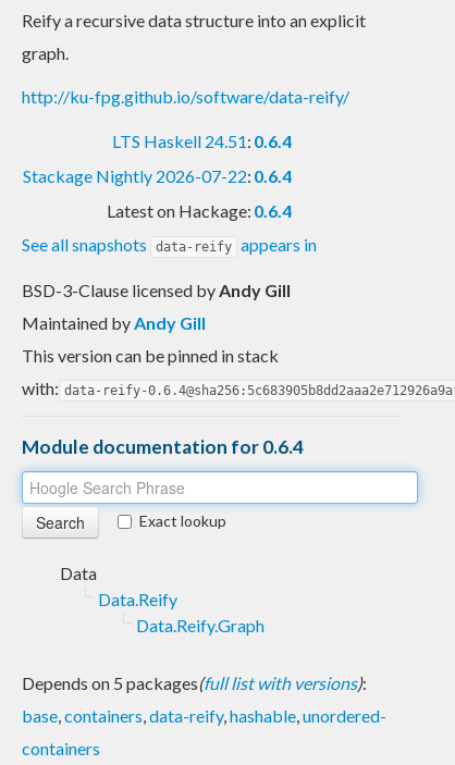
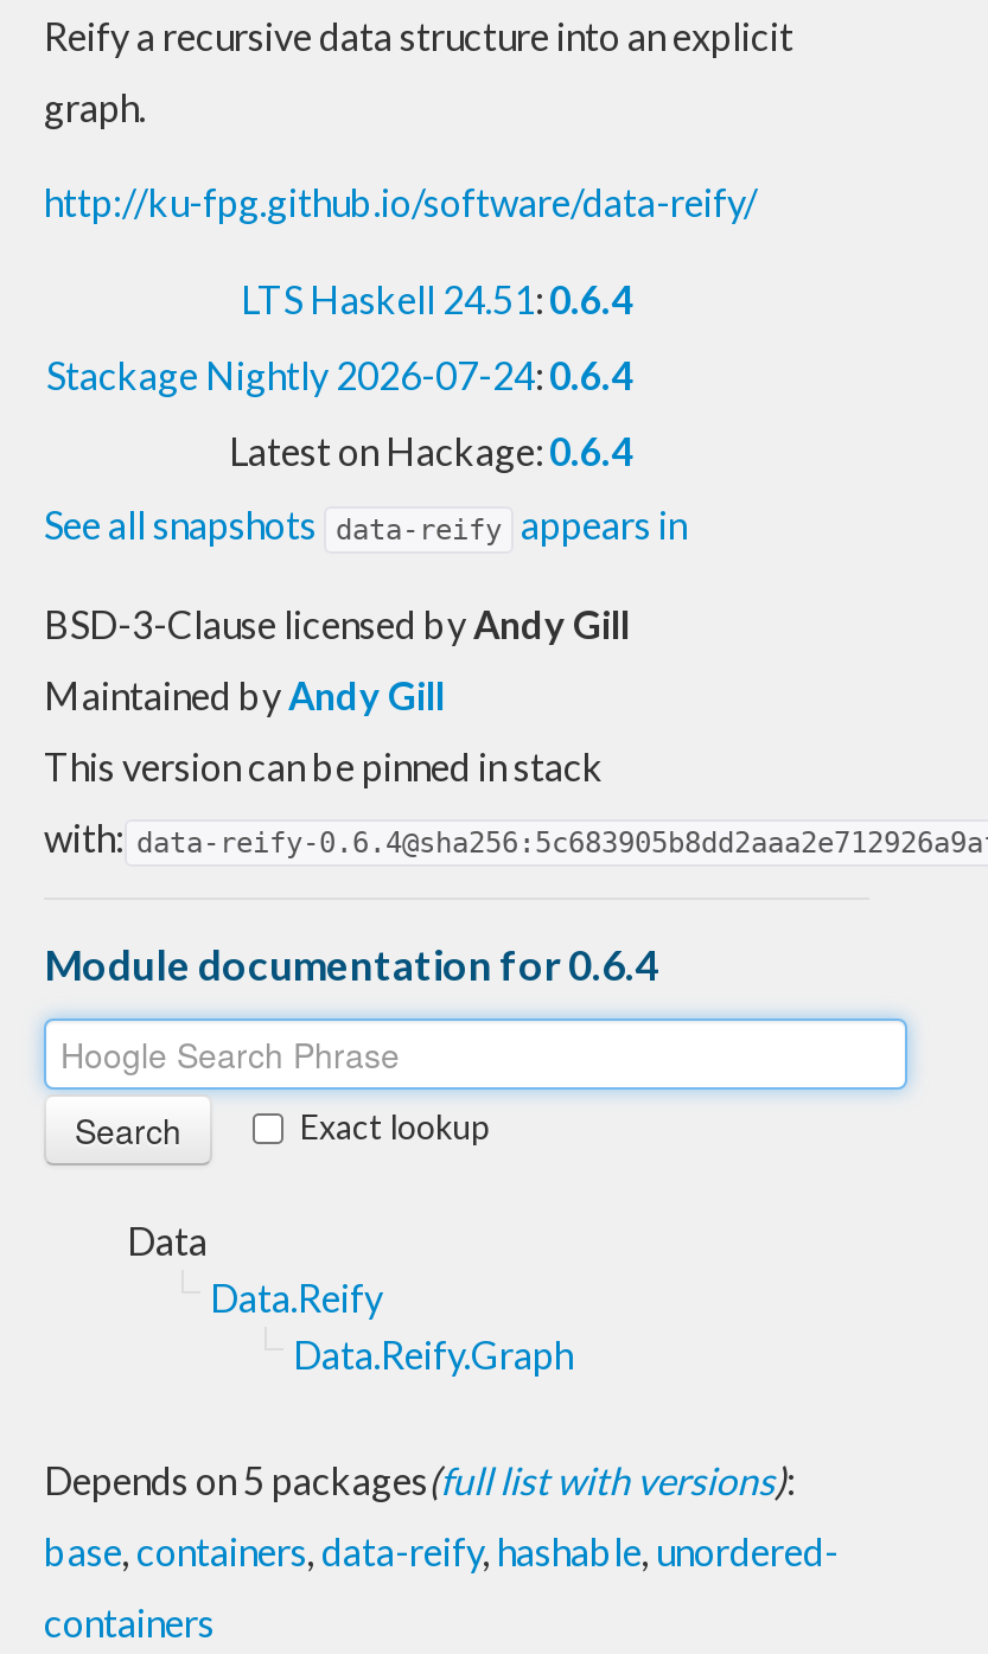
- Stackage Nightly 2026-07-22: 0.6.4
+ Stackage Nightly 2026-07-24: 0.6.4
